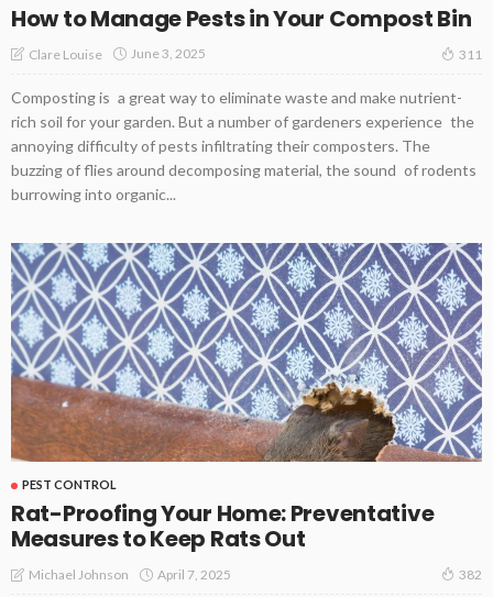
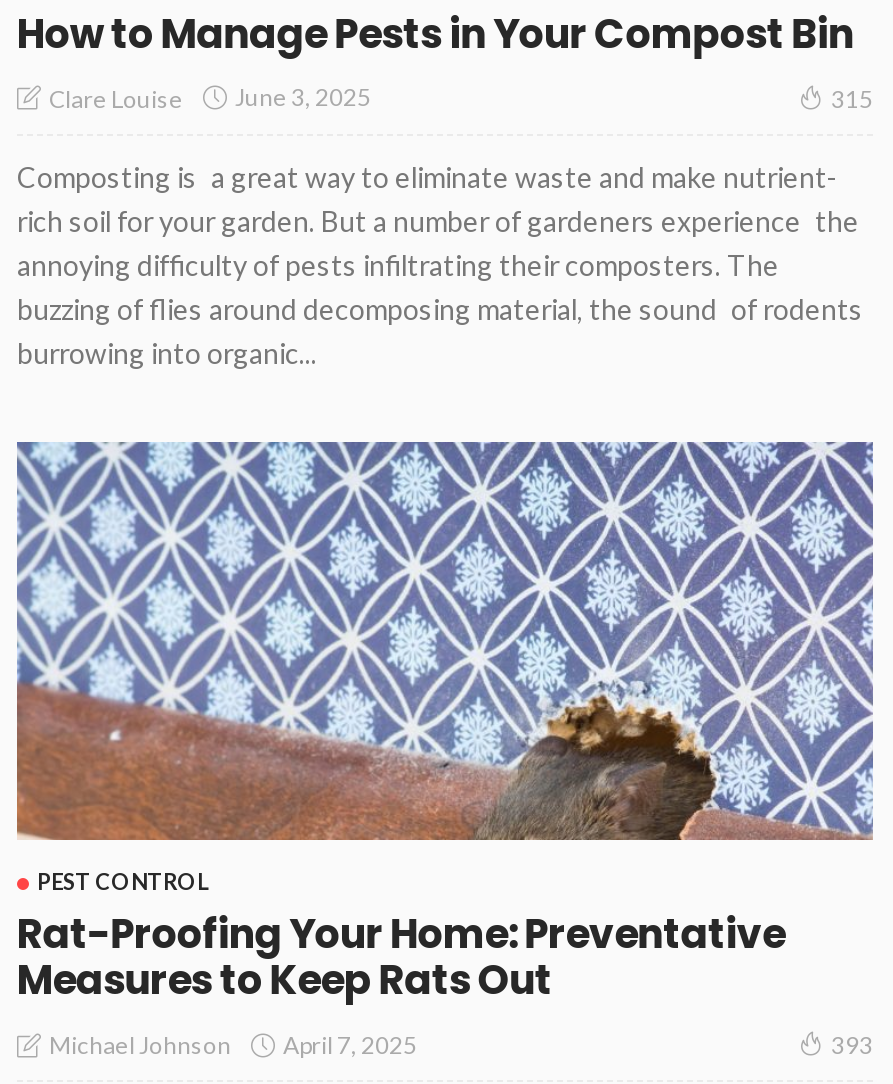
- 311
+ 315

- 382
+ 393
